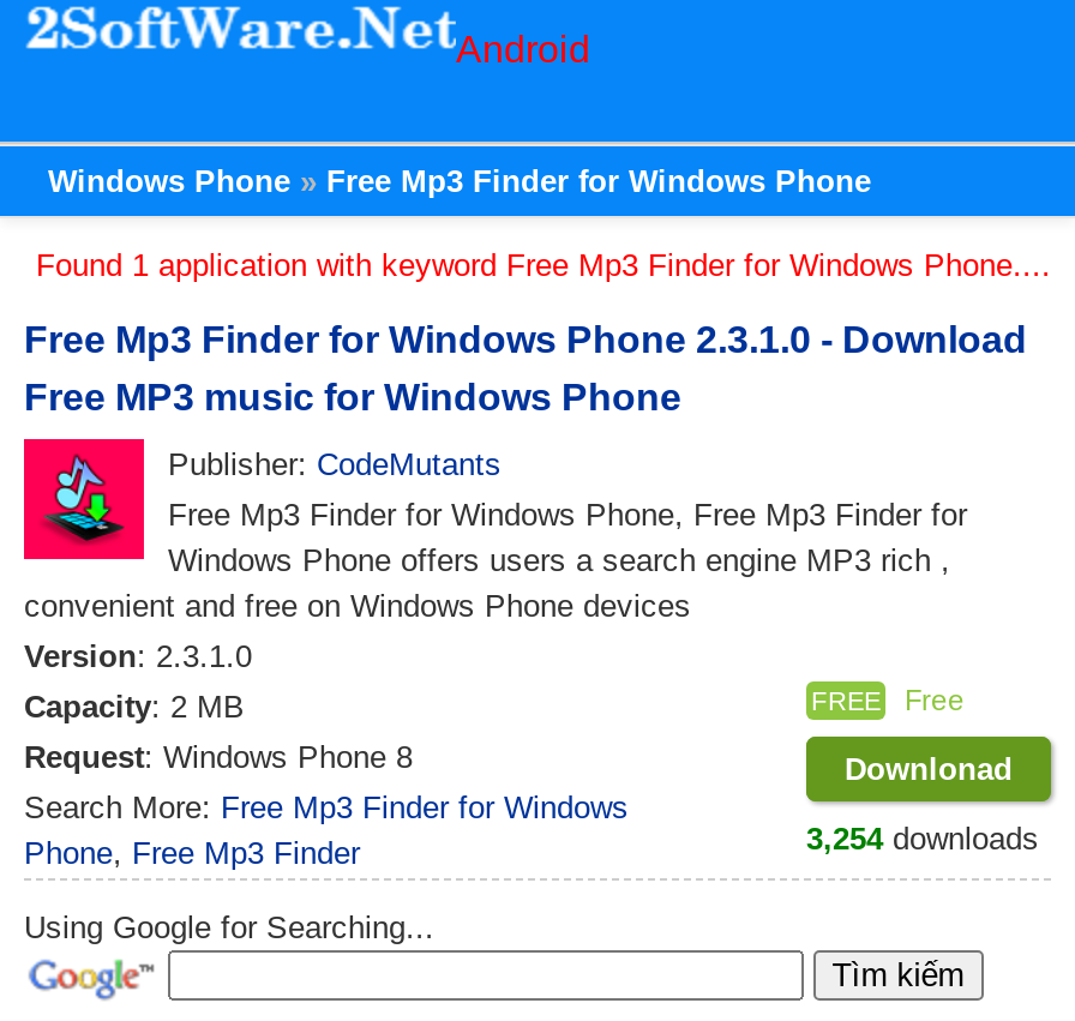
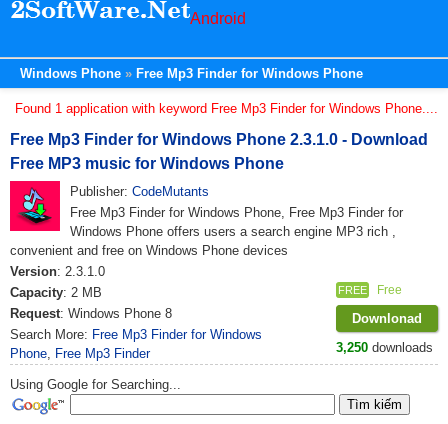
- 3,254 downloads
+ 3,250 downloads
